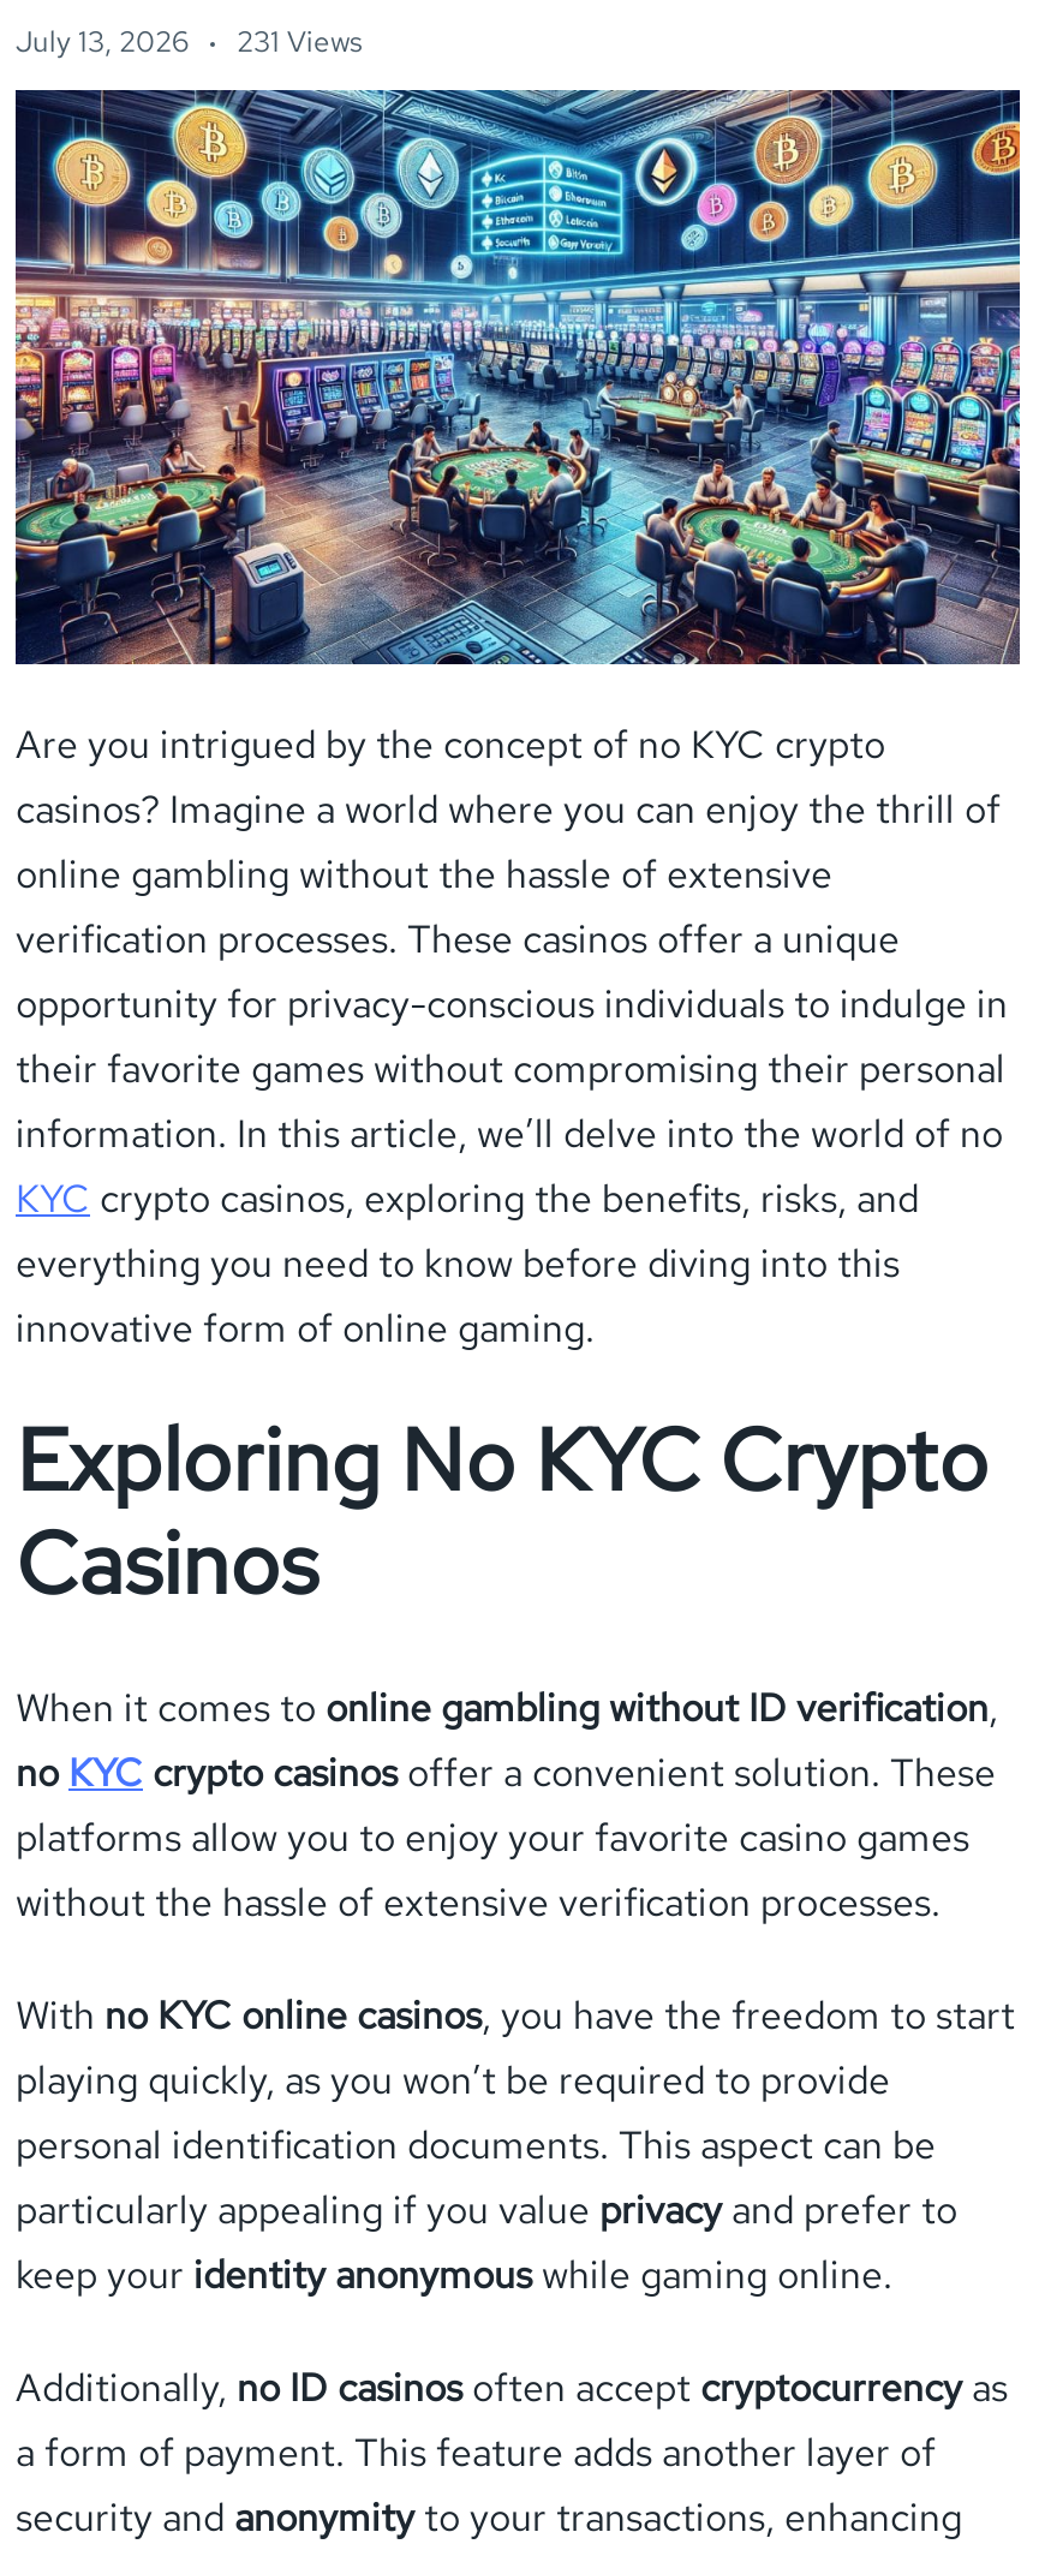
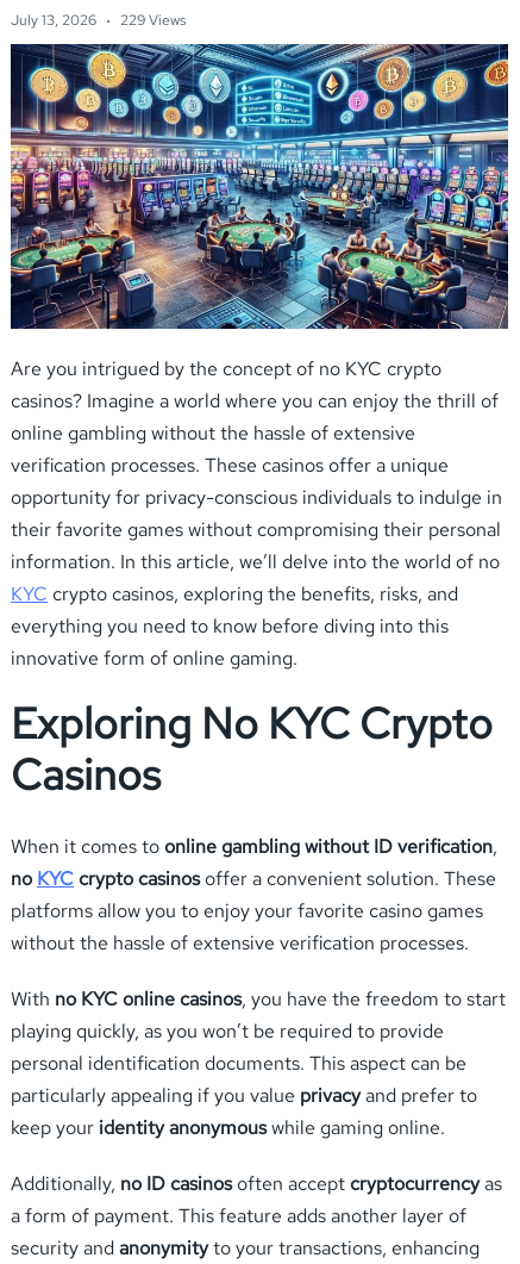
- July 13, 2026 231 Views
+ July 13, 2026 229 Views
